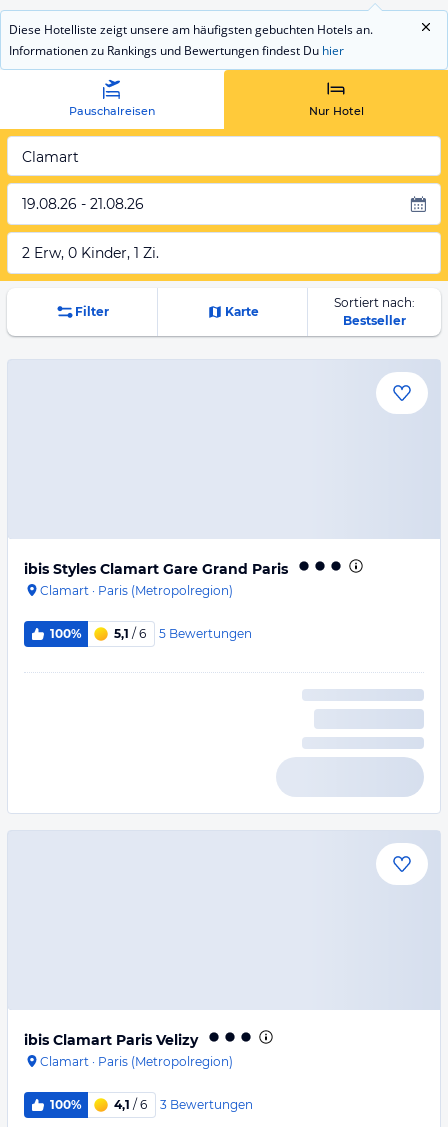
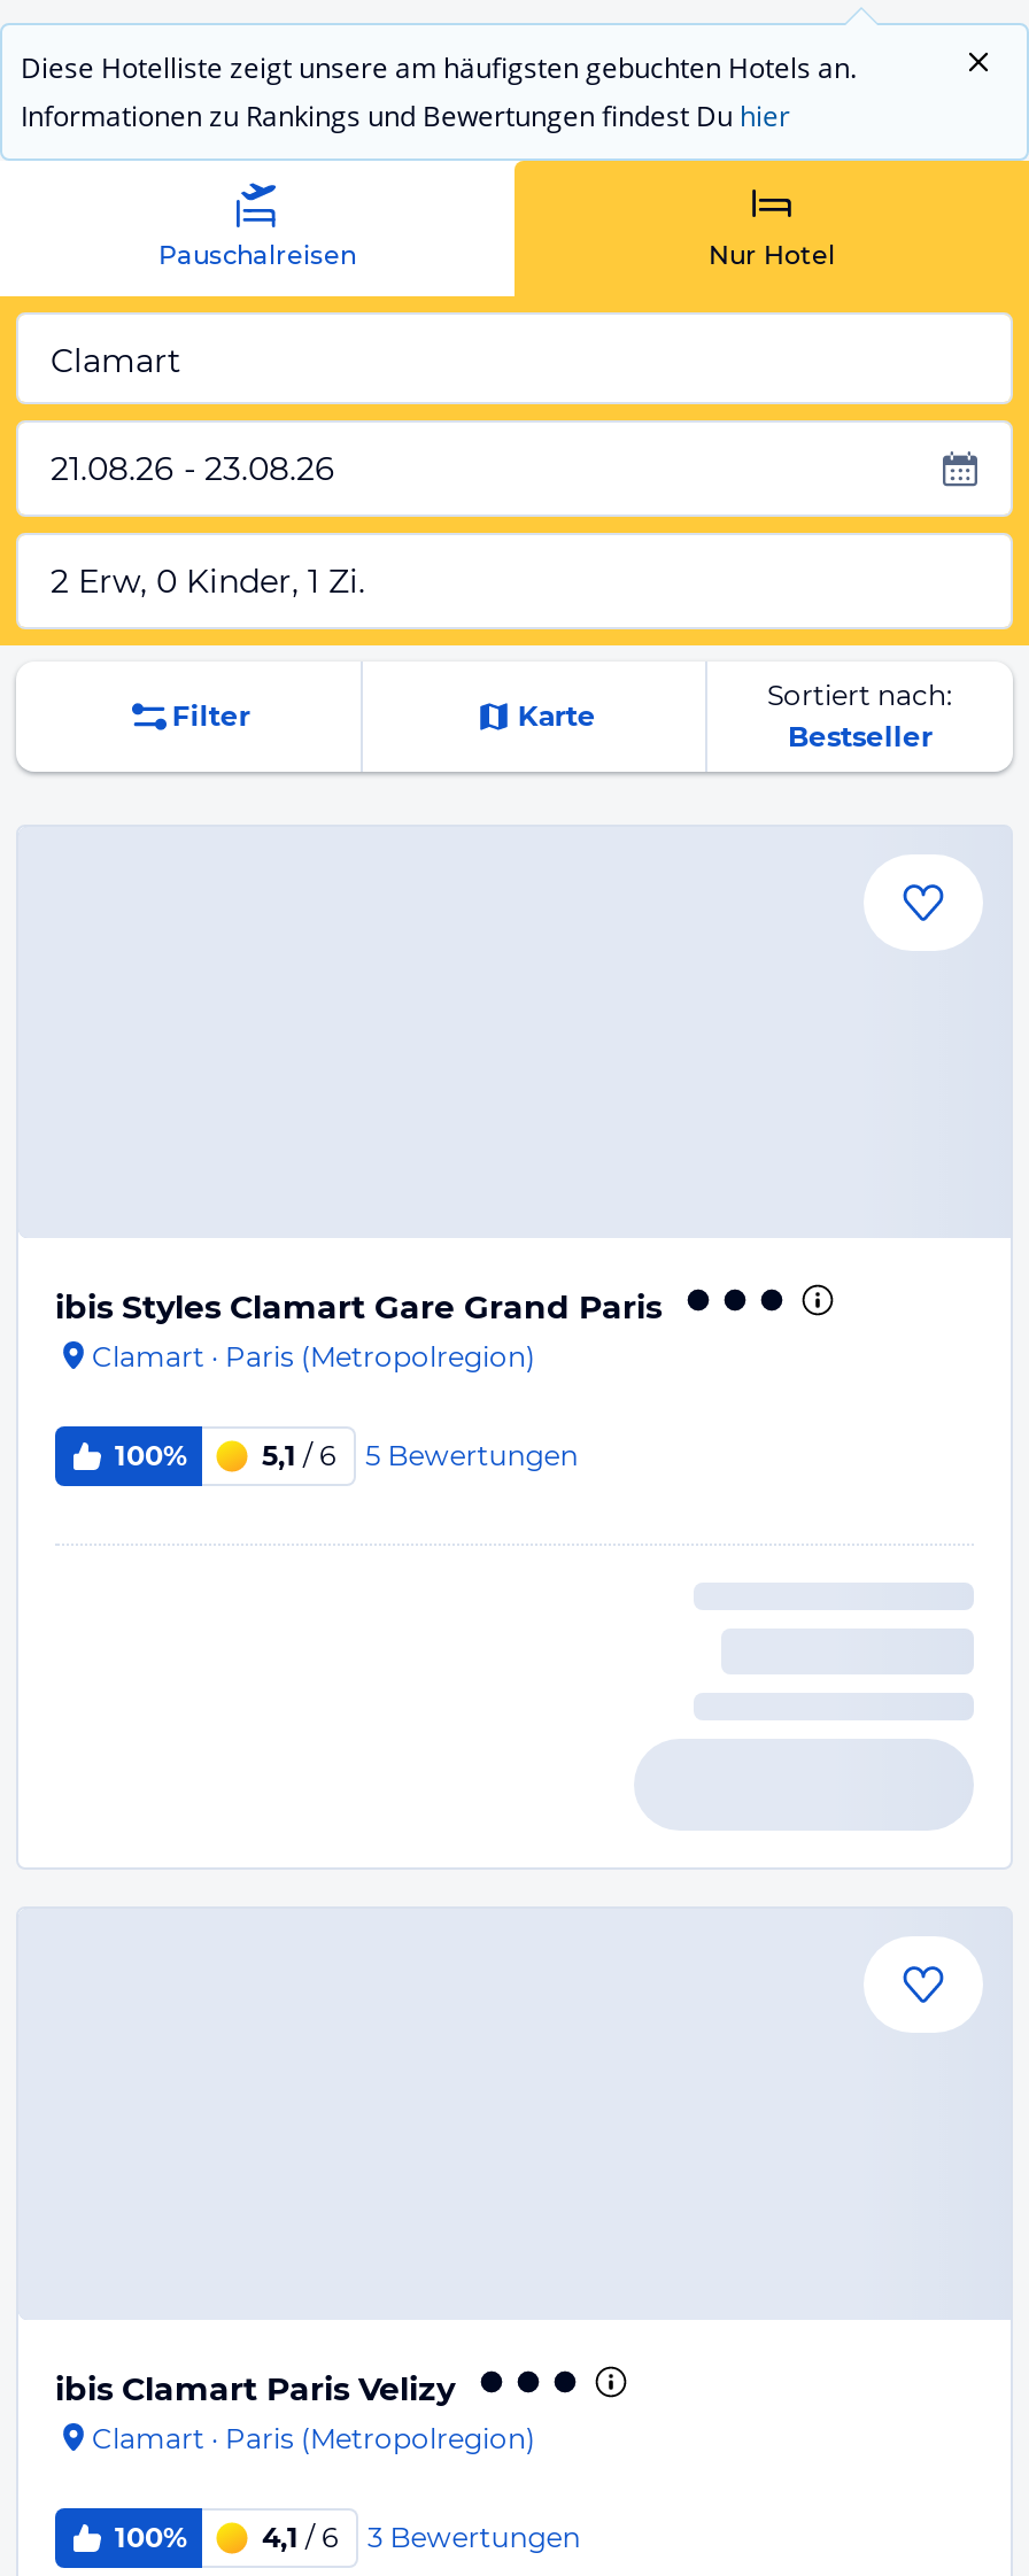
- 19.08.26 - 21.08.26
+ 21.08.26 - 23.08.26
